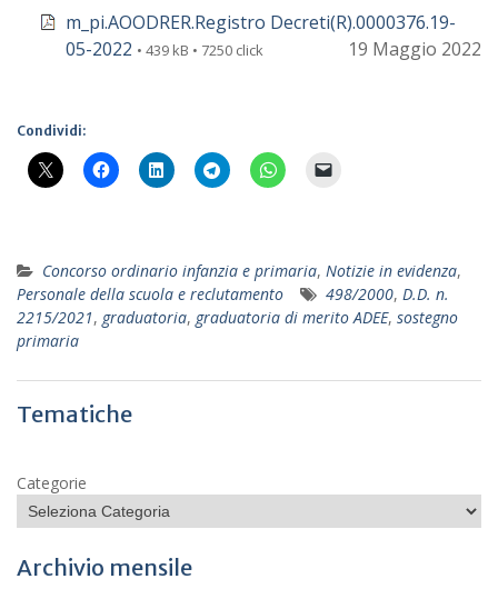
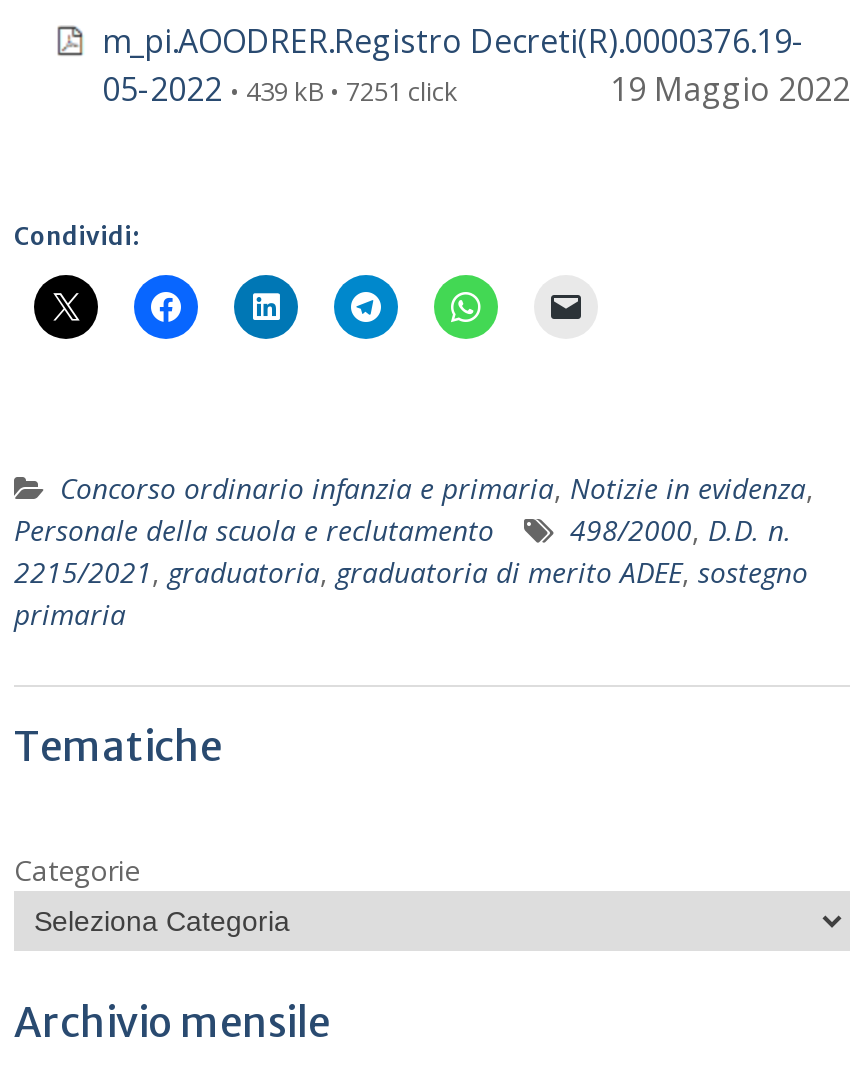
- 05-2022 • 439 kB • 7250 click
+ 05-2022 • 439 kB • 7251 click
